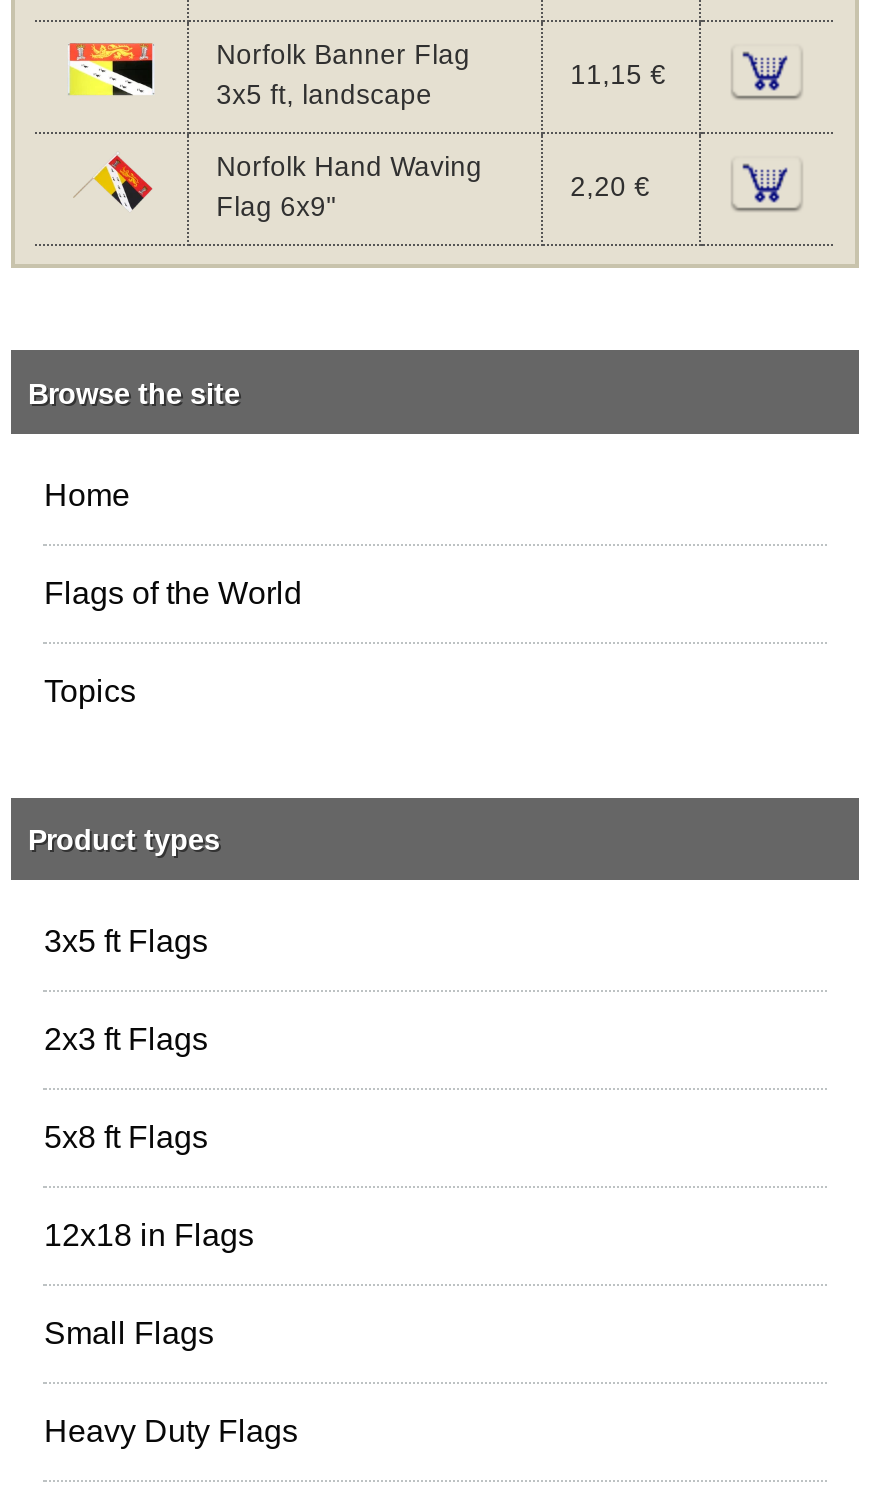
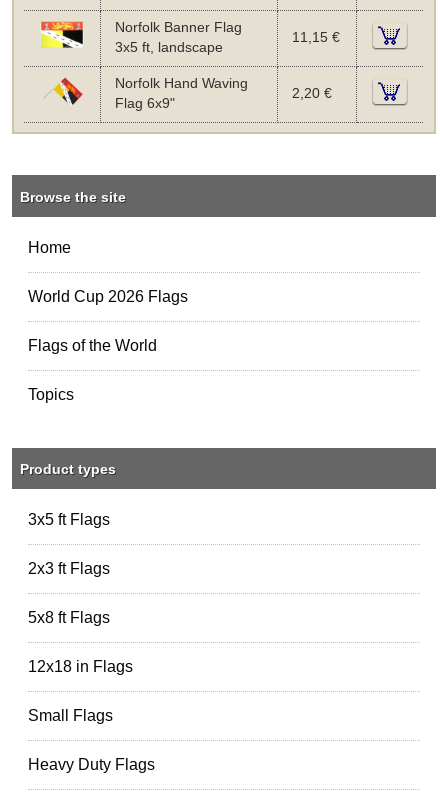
+ World Cup 2026 Flags
